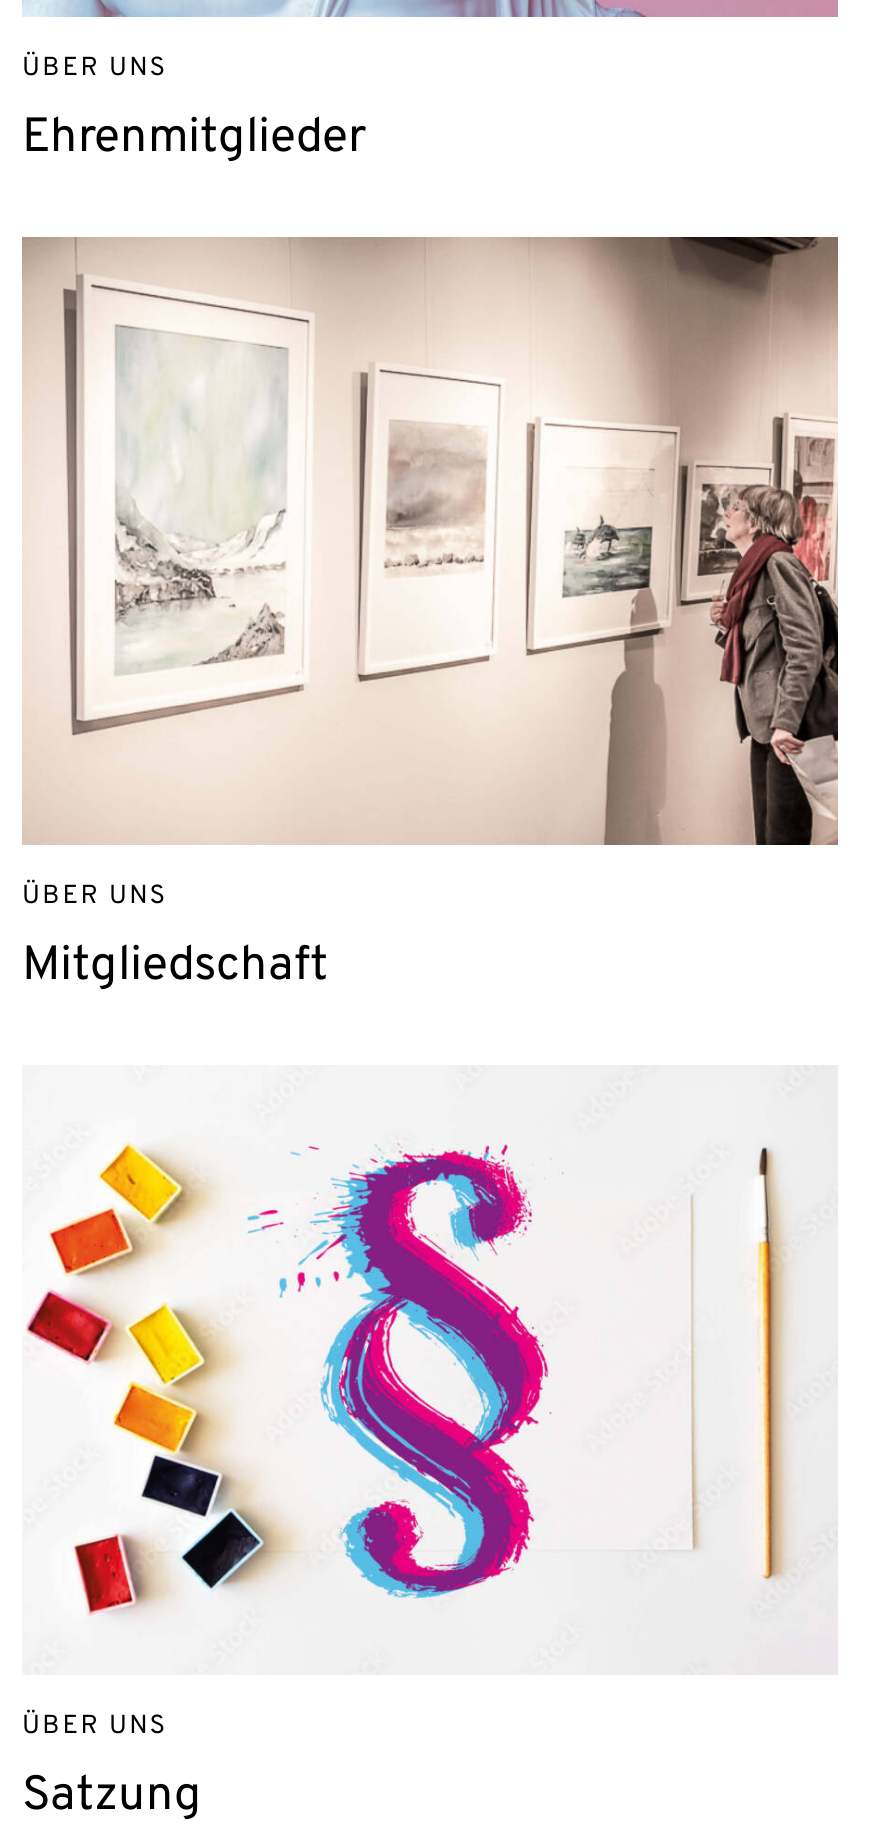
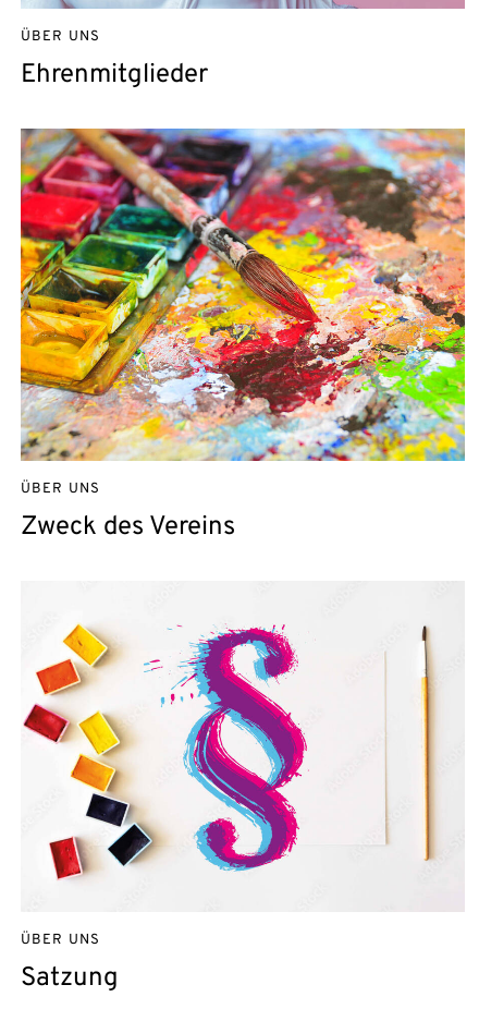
- [image]
+ [image]

- Mitgliedschaft
+ Zweck des Vereins
